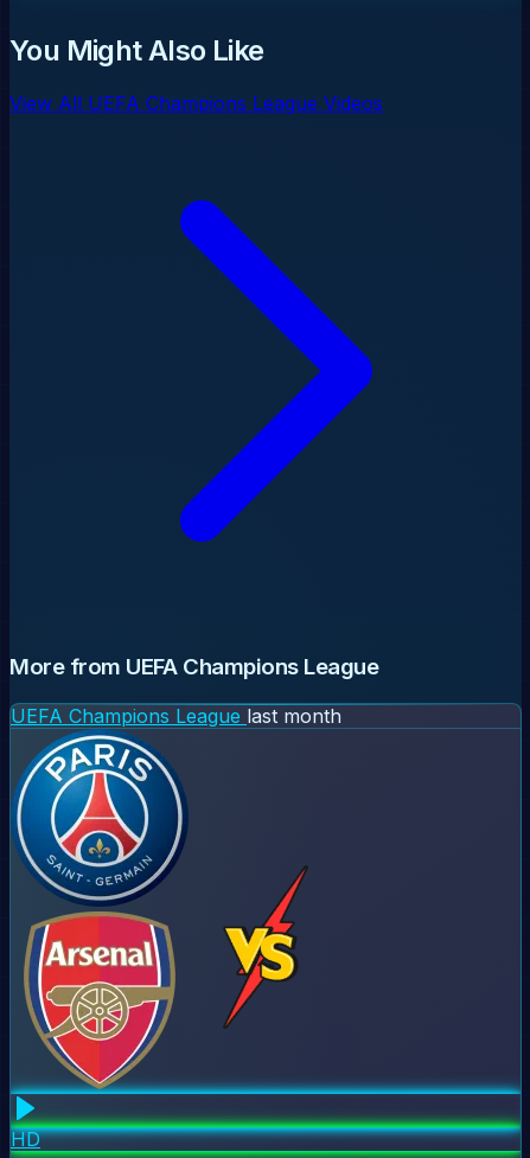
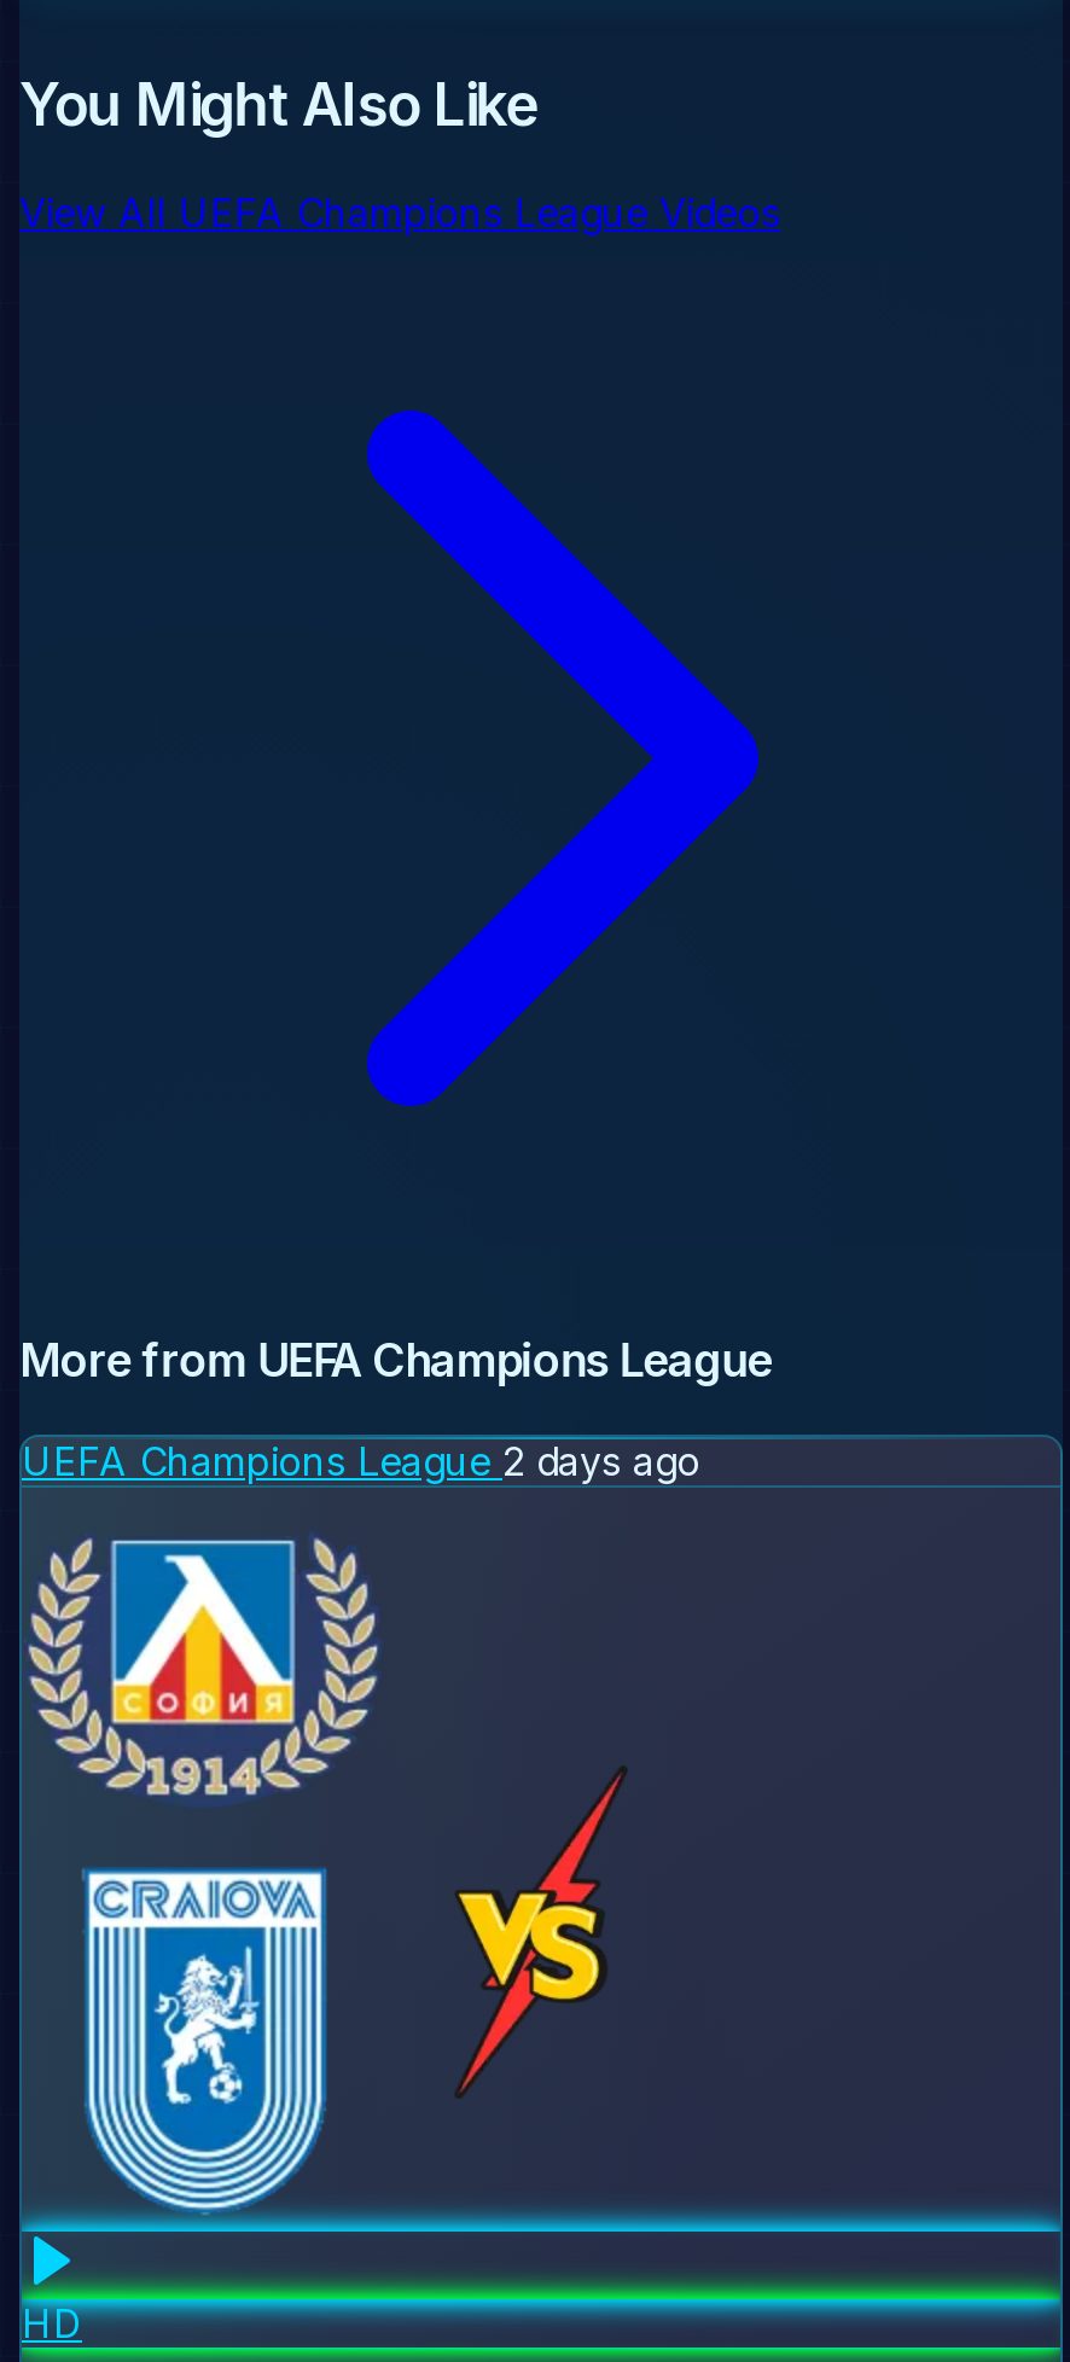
- UEFA Champions League last month
+ UEFA Champions League 2 days ago

- [image]
+ [image]
